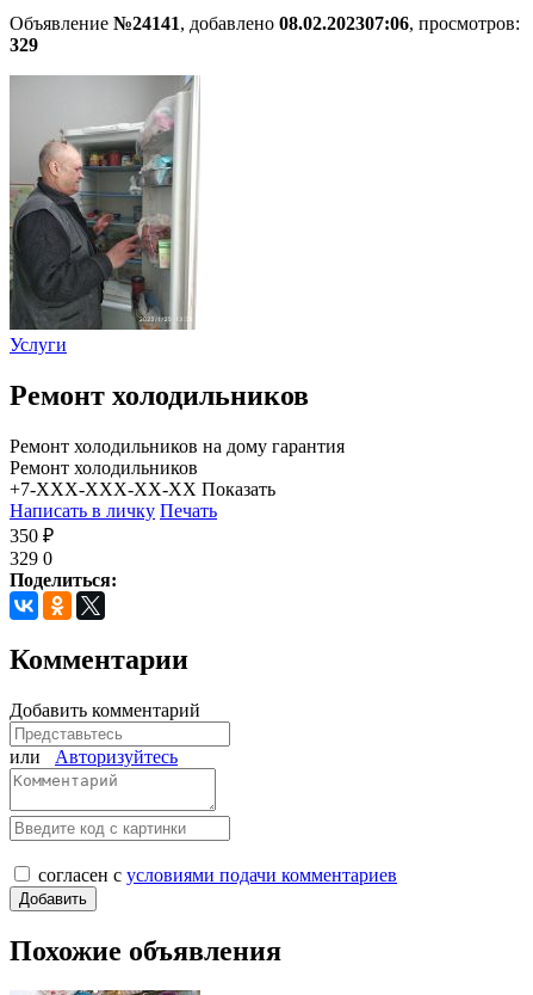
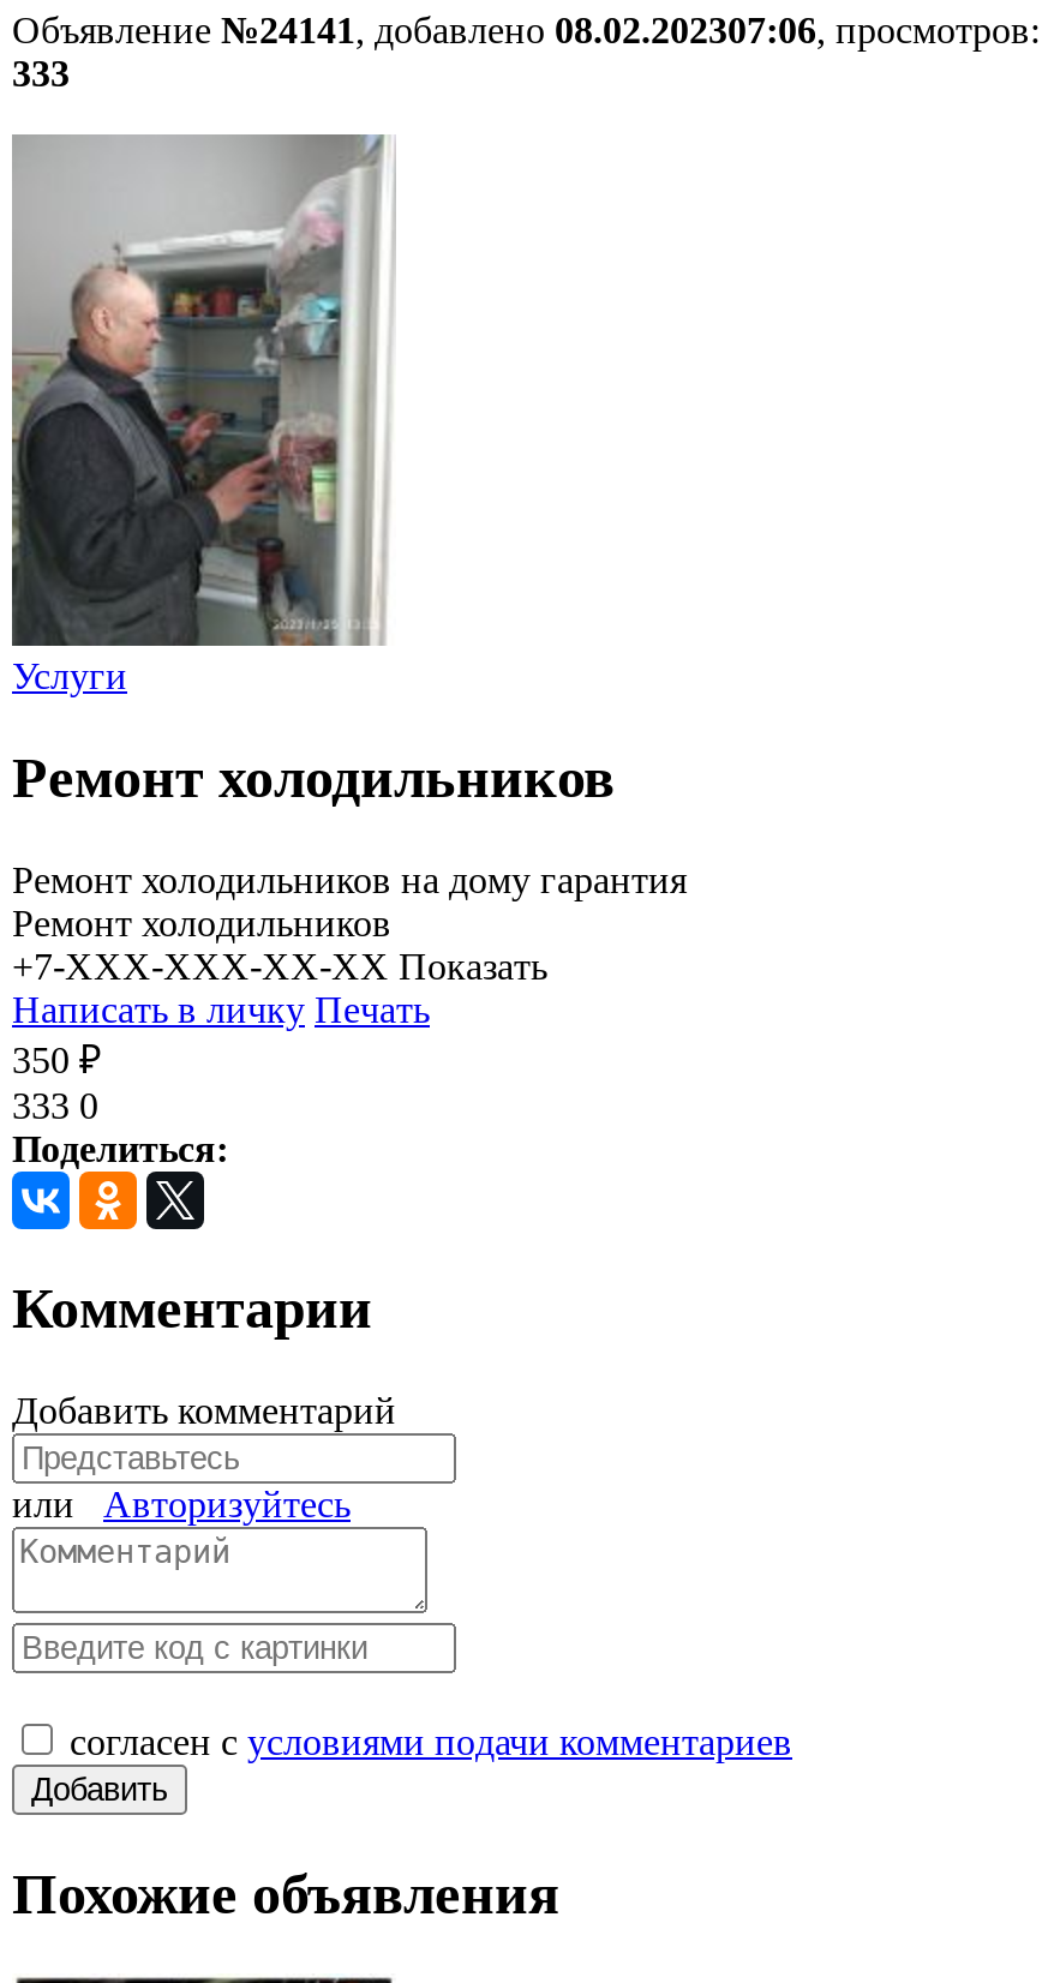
- 329
+ 333

- 329 0
+ 333 0
